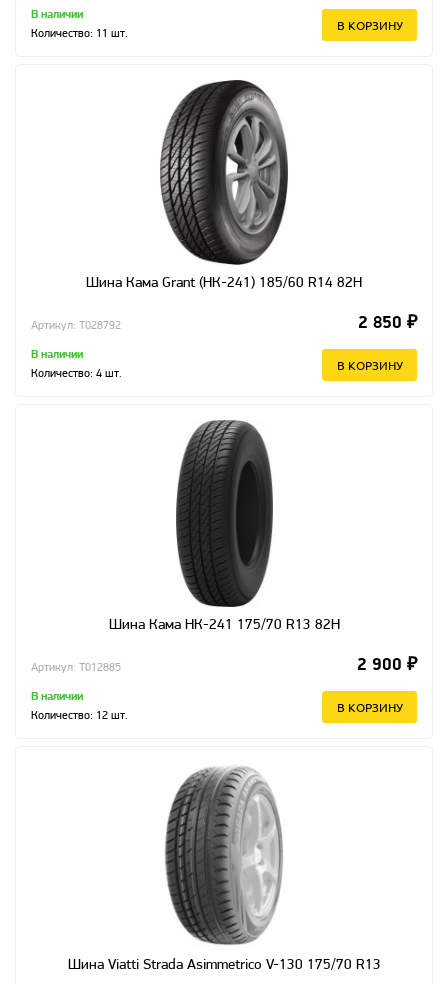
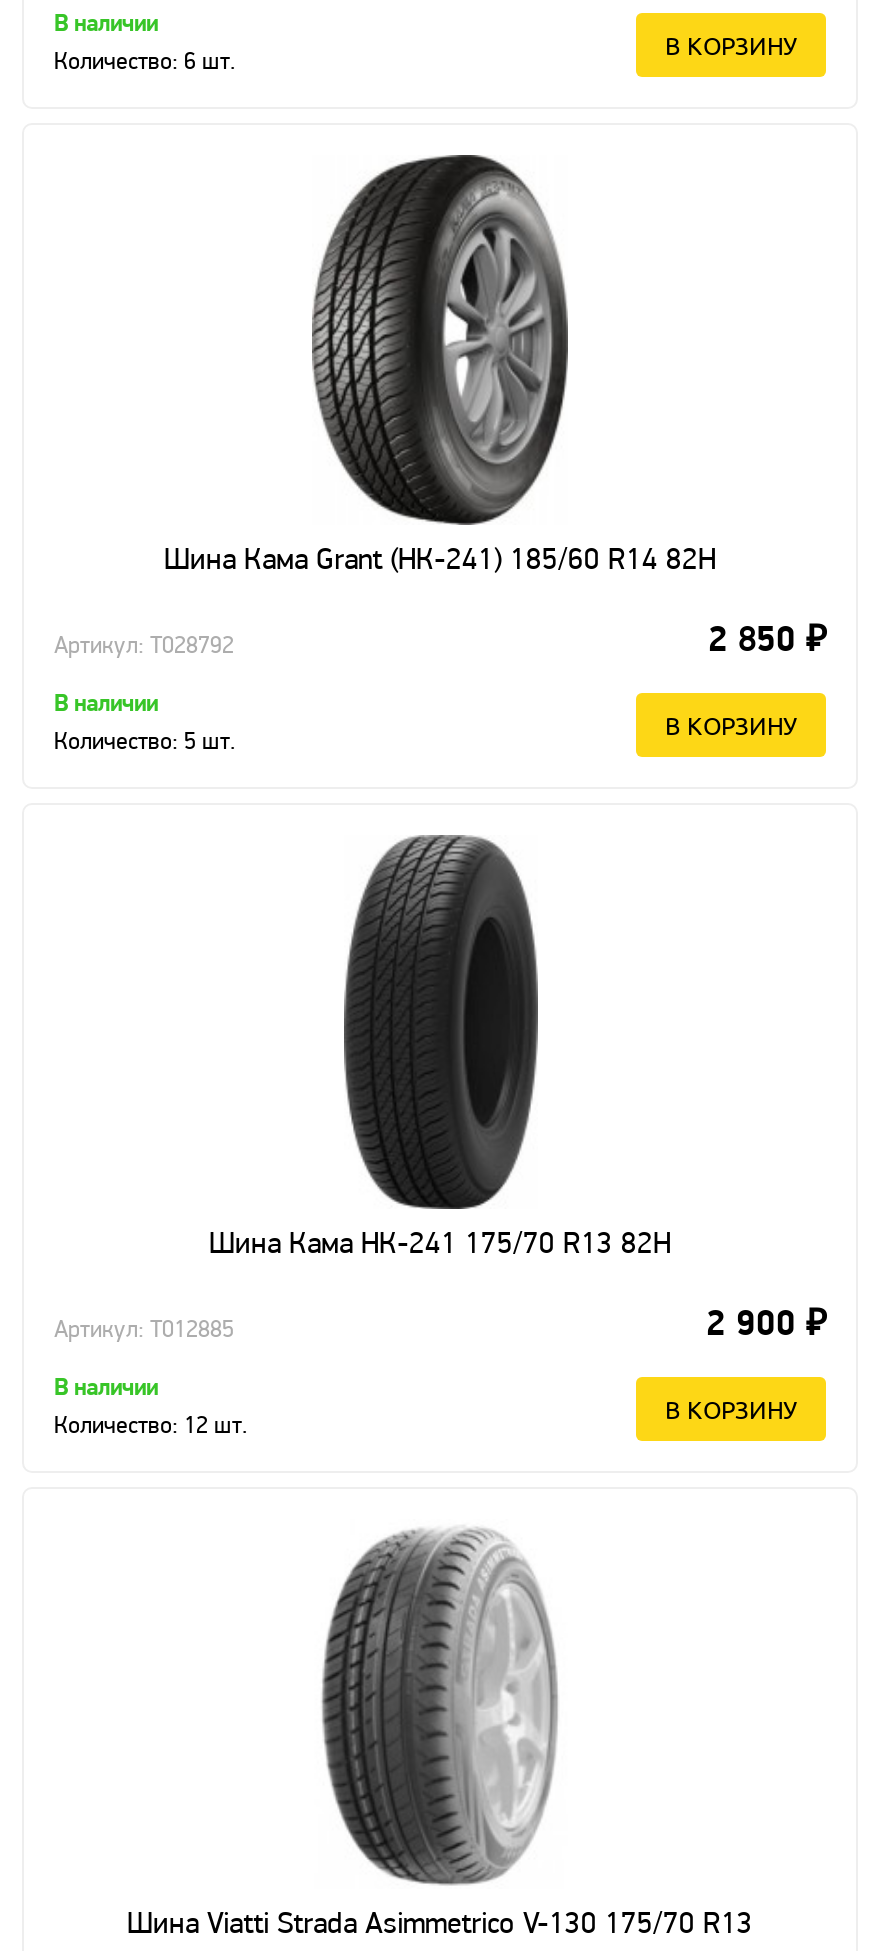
- Количество: 11 шт.
+ Количество: 6 шт.

- Количество: 4 шт.
+ Количество: 5 шт.
